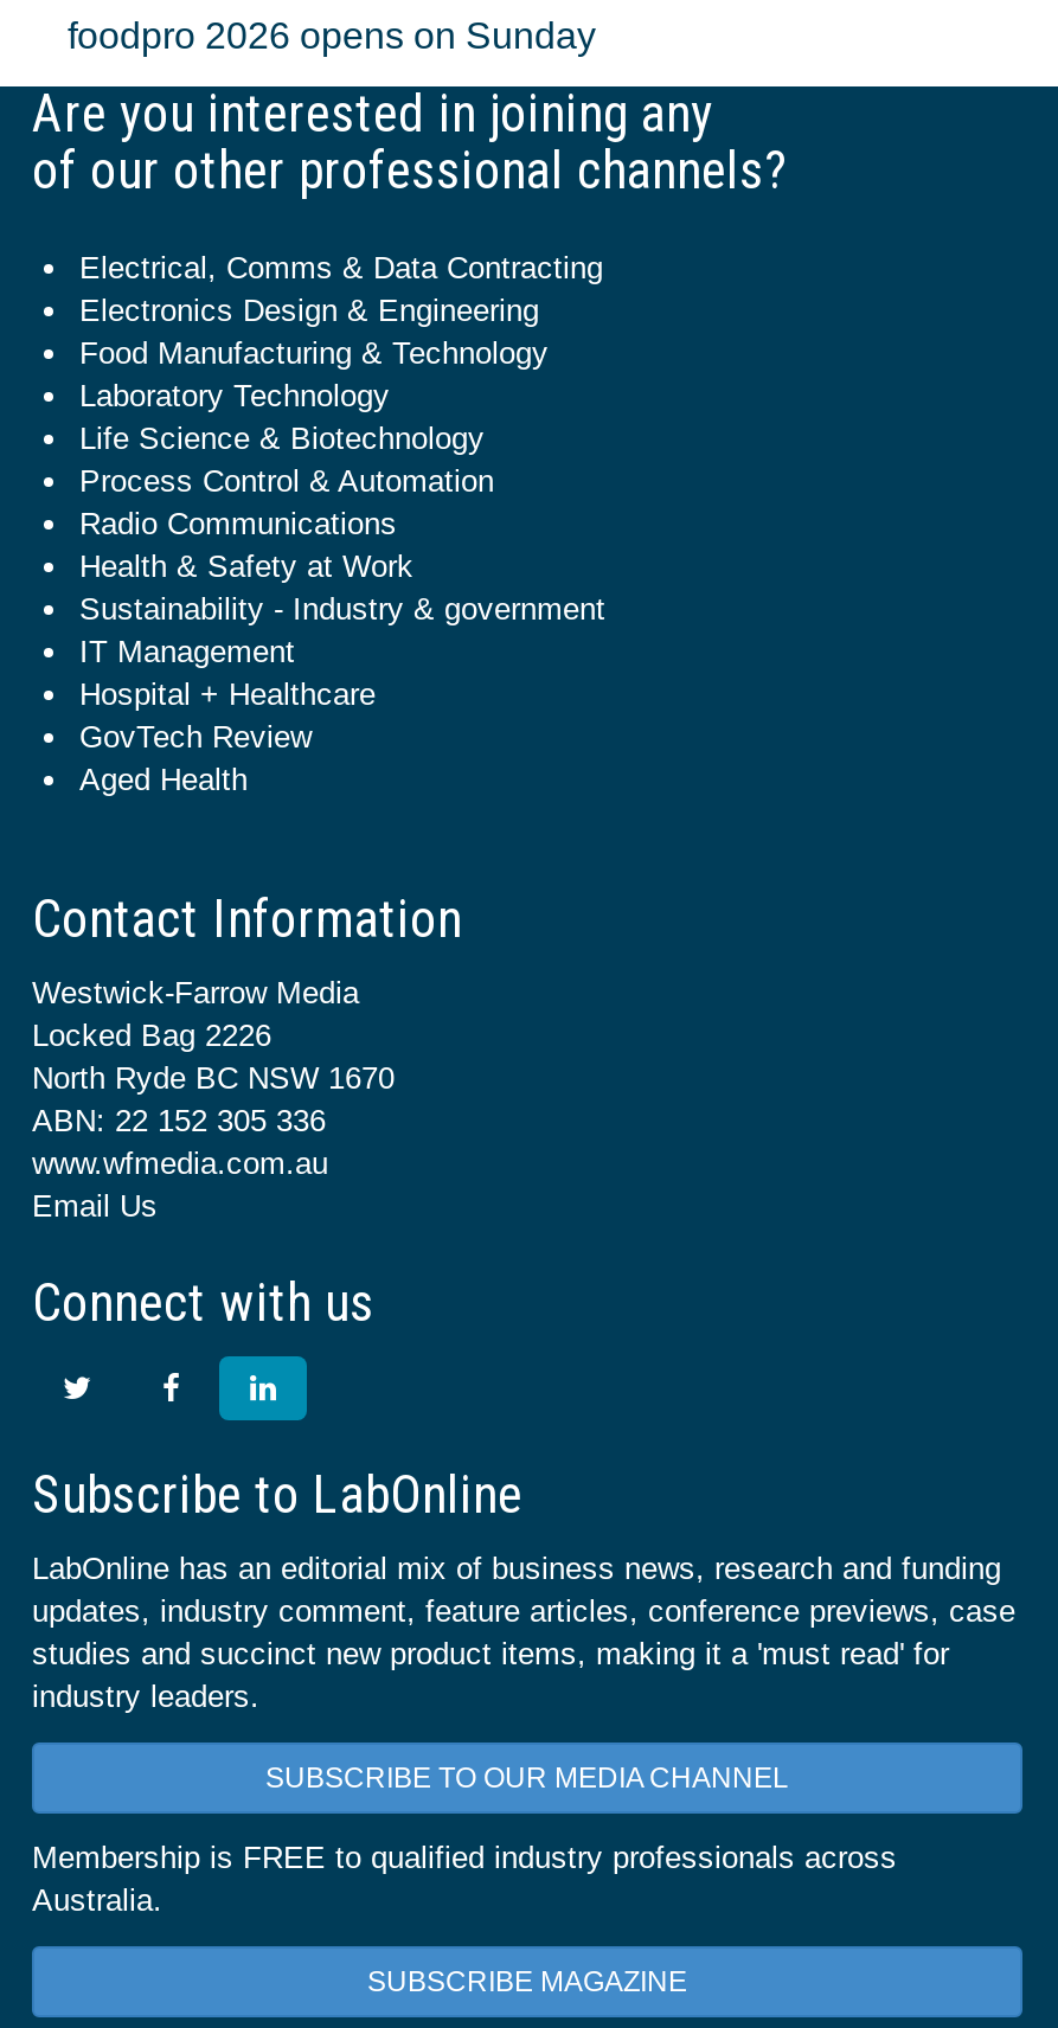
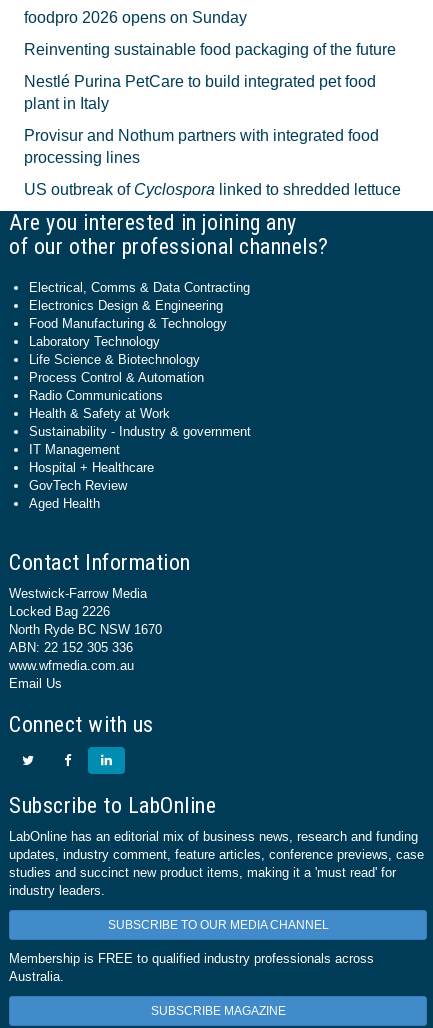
+ Reinventing sustainable food packaging of the future
+ Nestlé Purina PetCare to build integrated pet food
+ plant in Italy
+ Provisur and Nothum partners with integrated food
+ processing lines
+ US outbreak of Cyclospora linked to shredded lettuce
